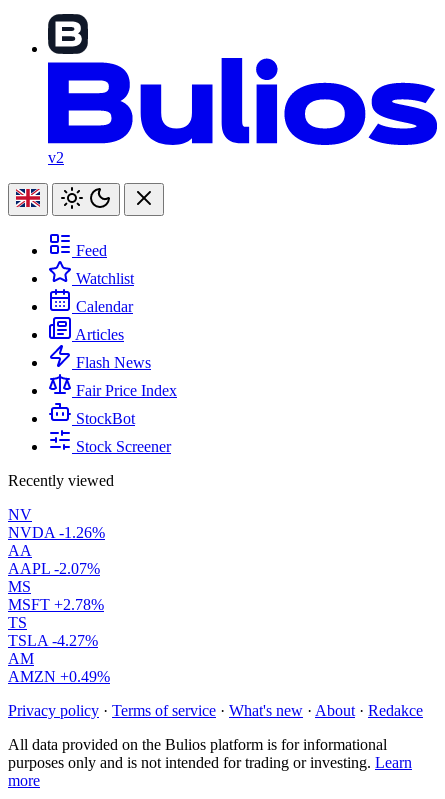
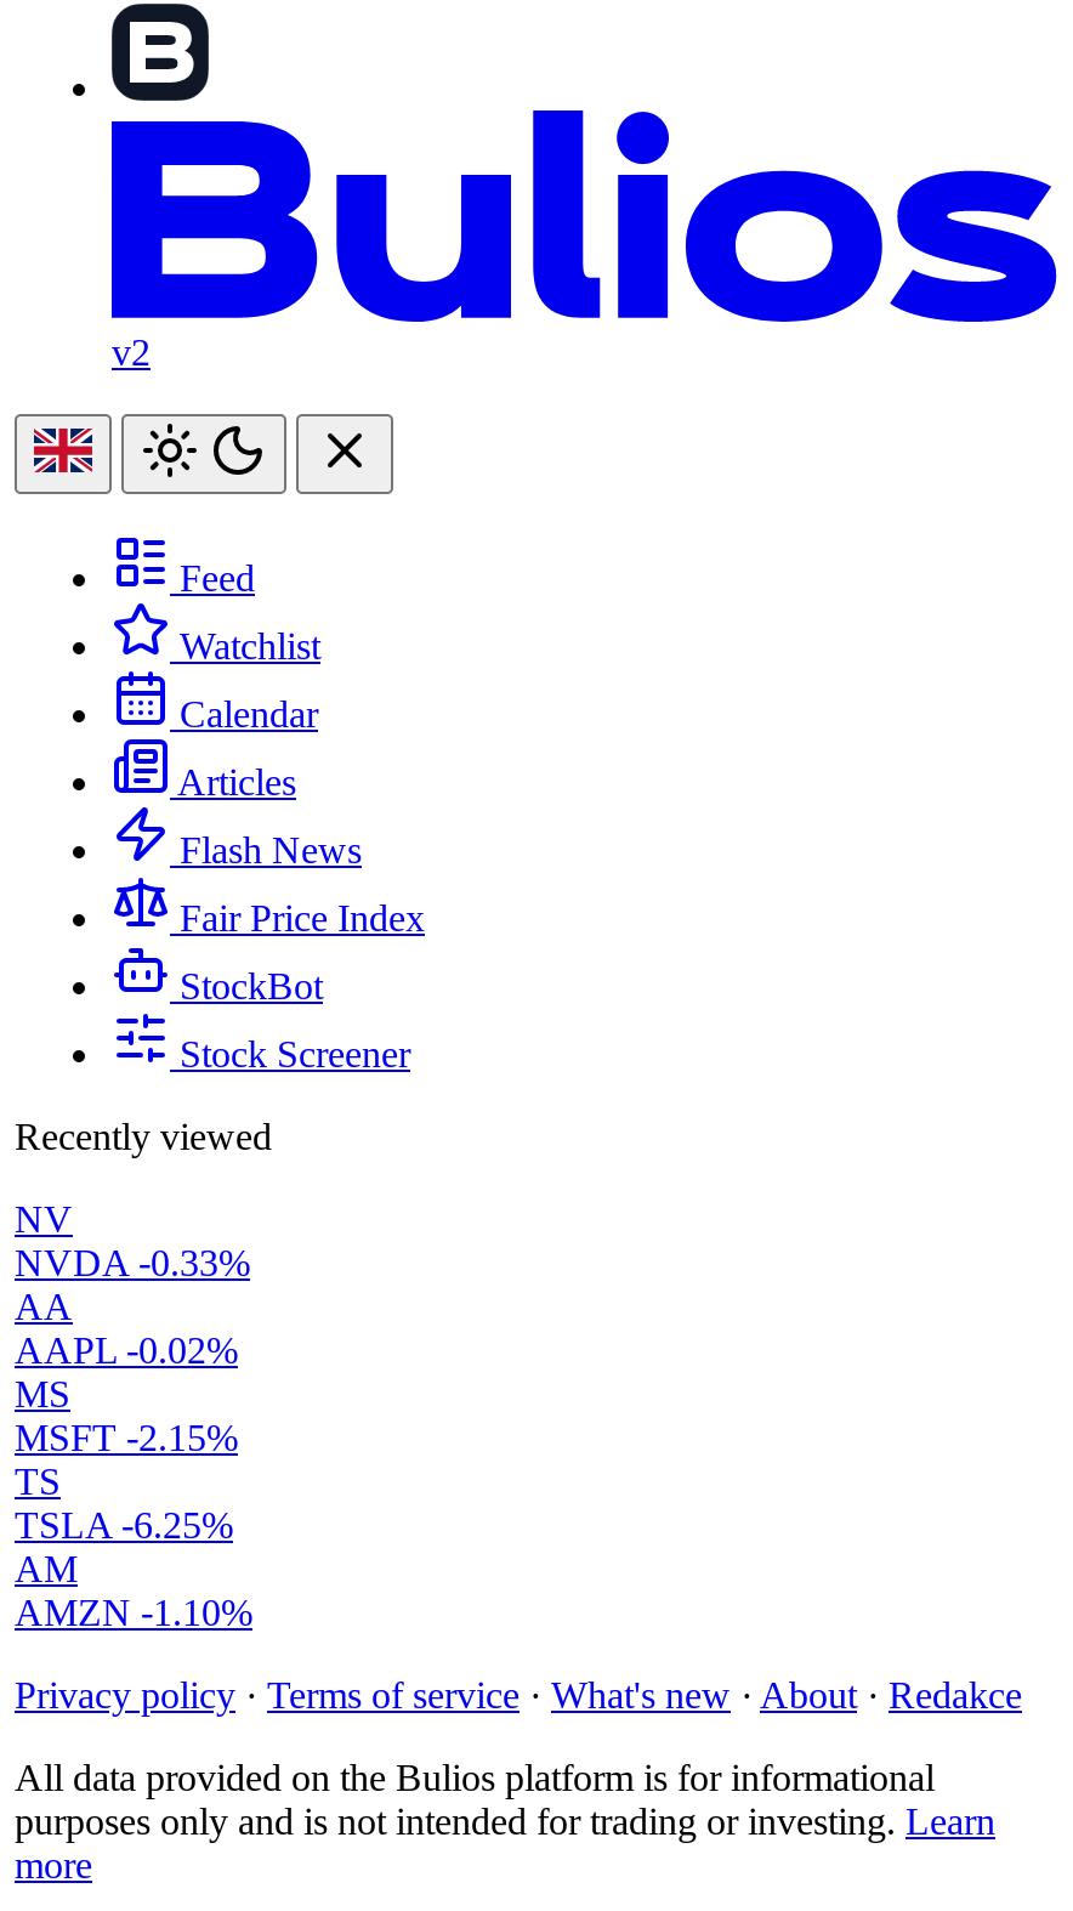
- NVDA -1.26%
+ NVDA -0.33%

- AAPL -2.07%
+ AAPL -0.02%

- MSFT +2.78%
+ MSFT -2.15%

- TSLA -4.27%
+ TSLA -6.25%

- AMZN +0.49%
+ AMZN -1.10%
